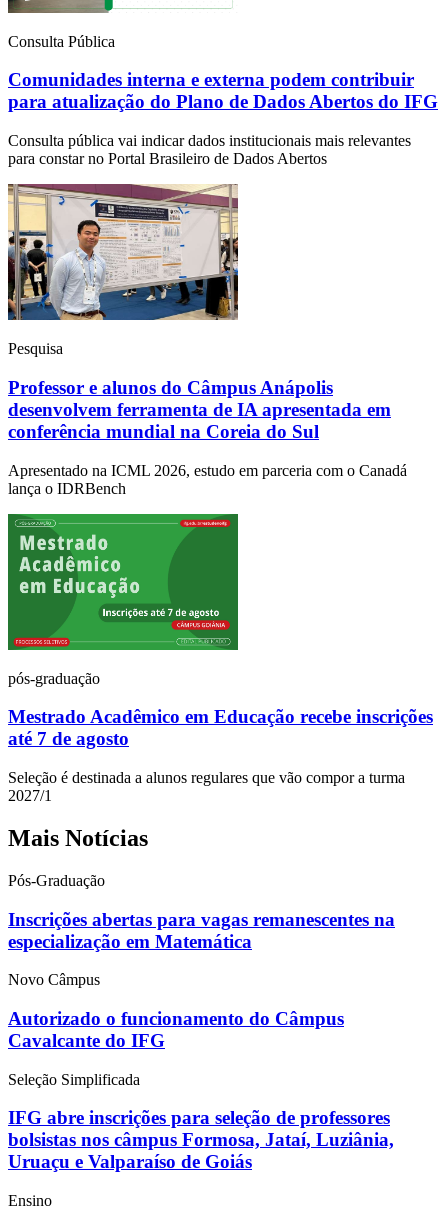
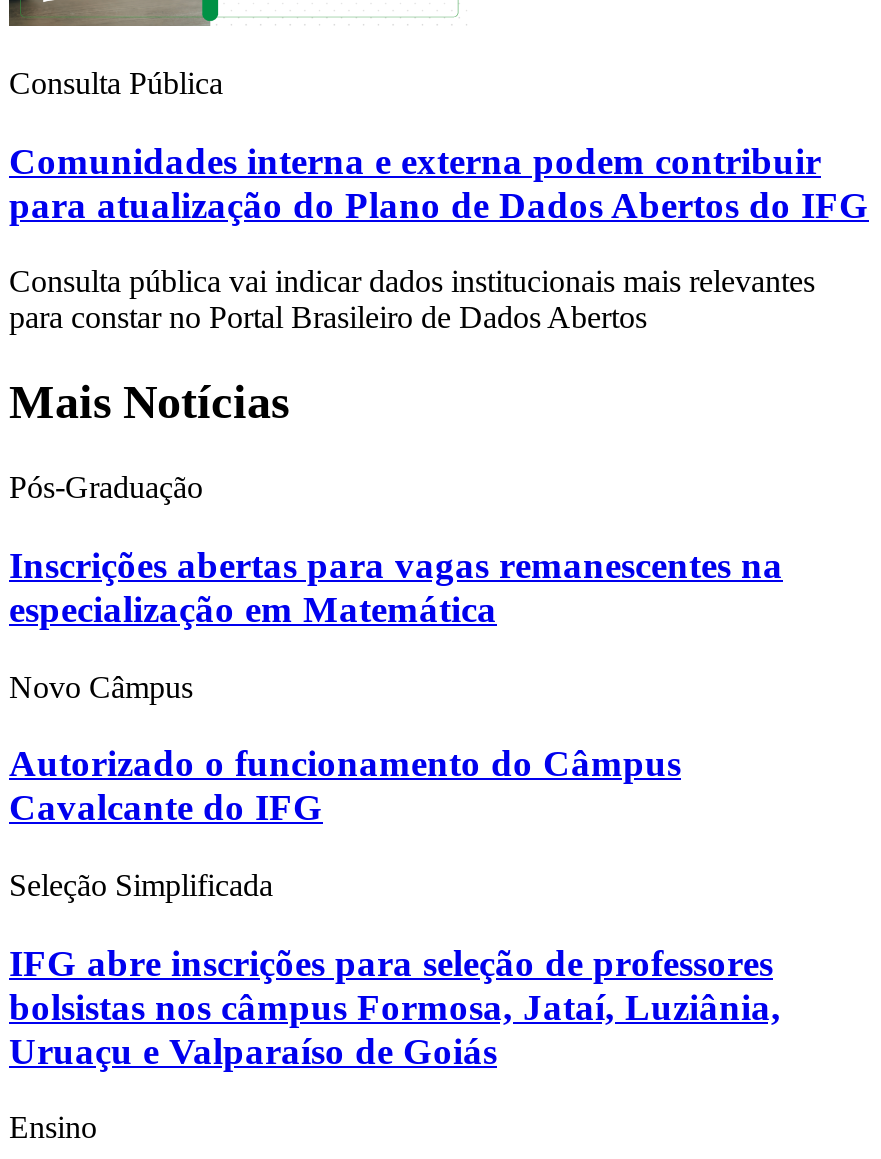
- [image]
- Pesquisa
- Professor e alunos do Câmpus Anápolis
- desenvolvem ferramenta de IA apresentada em
- conferência mundial na Coreia do Sul
- Apresentado na ICML 2026, estudo em parceria com o Canadá
- lança o IDRBench

- [image]
- pós-graduação
- Mestrado Acadêmico em Educação recebe inscrições
- até 7 de agosto
- Seleção é destinada a alunos regulares que vão compor a turma
- 2027/1
